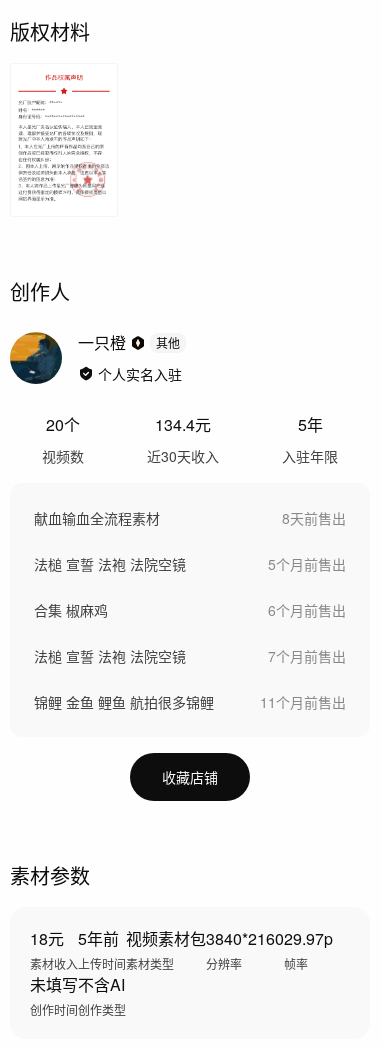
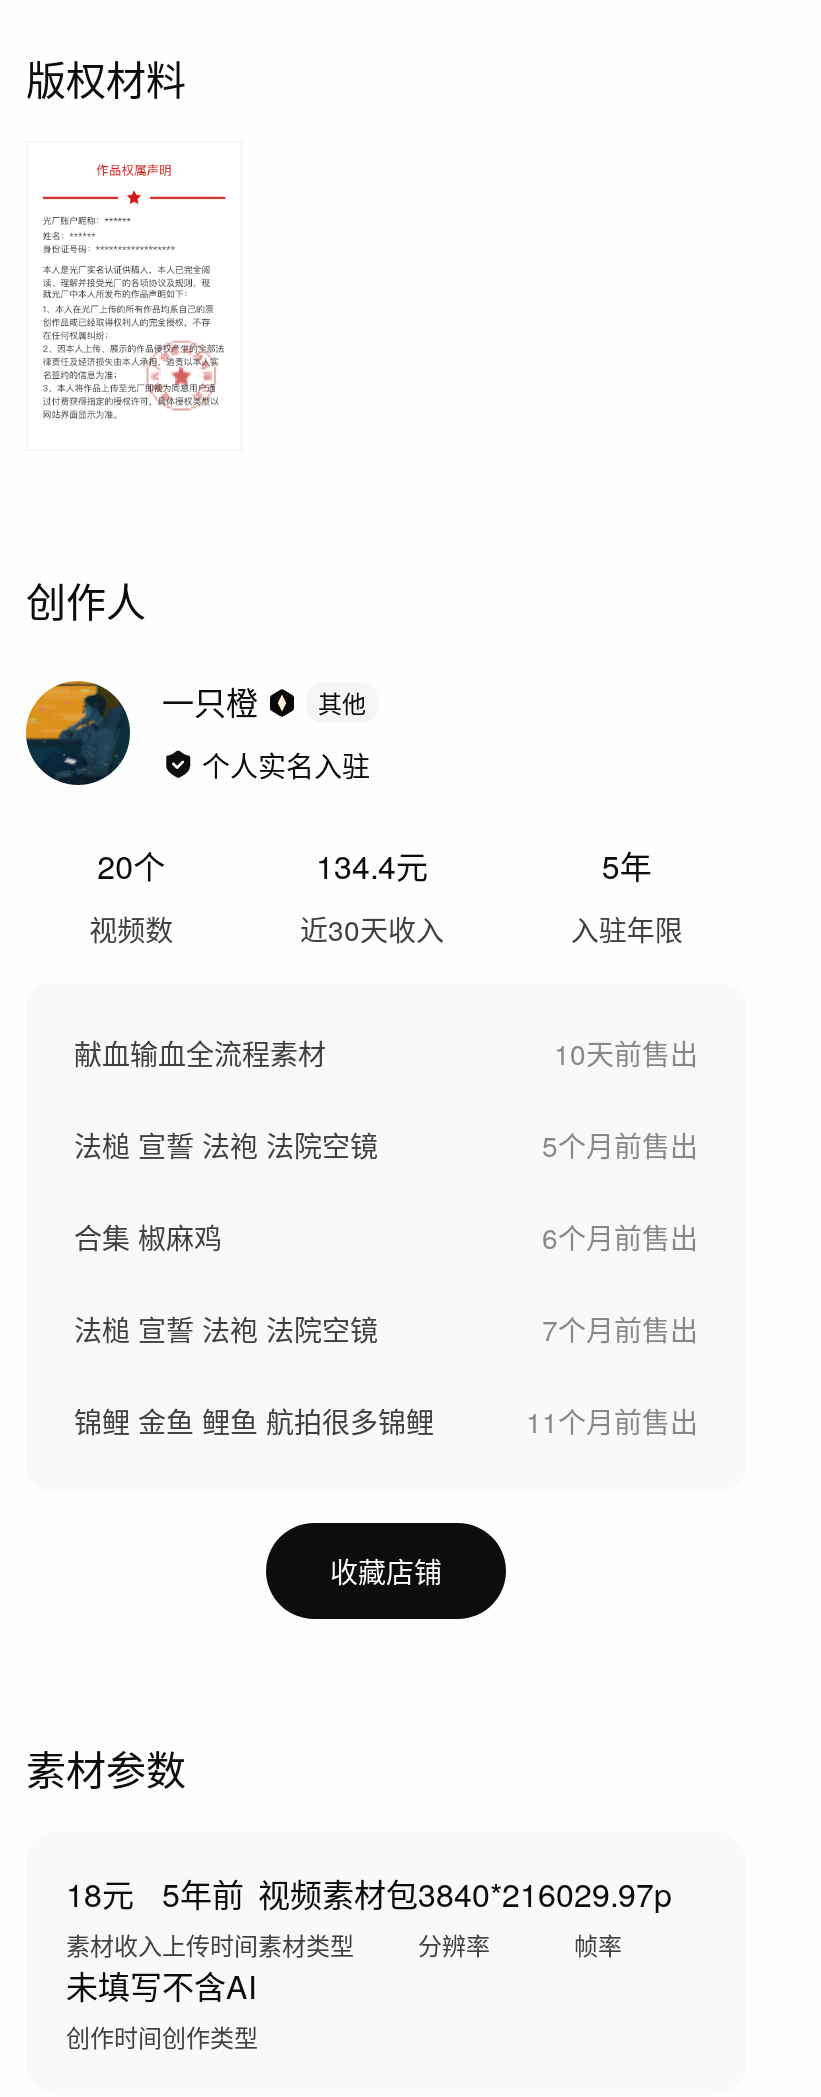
- 8天前售出
+ 10天前售出
